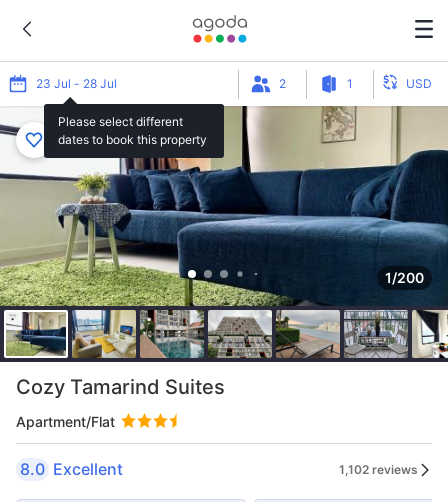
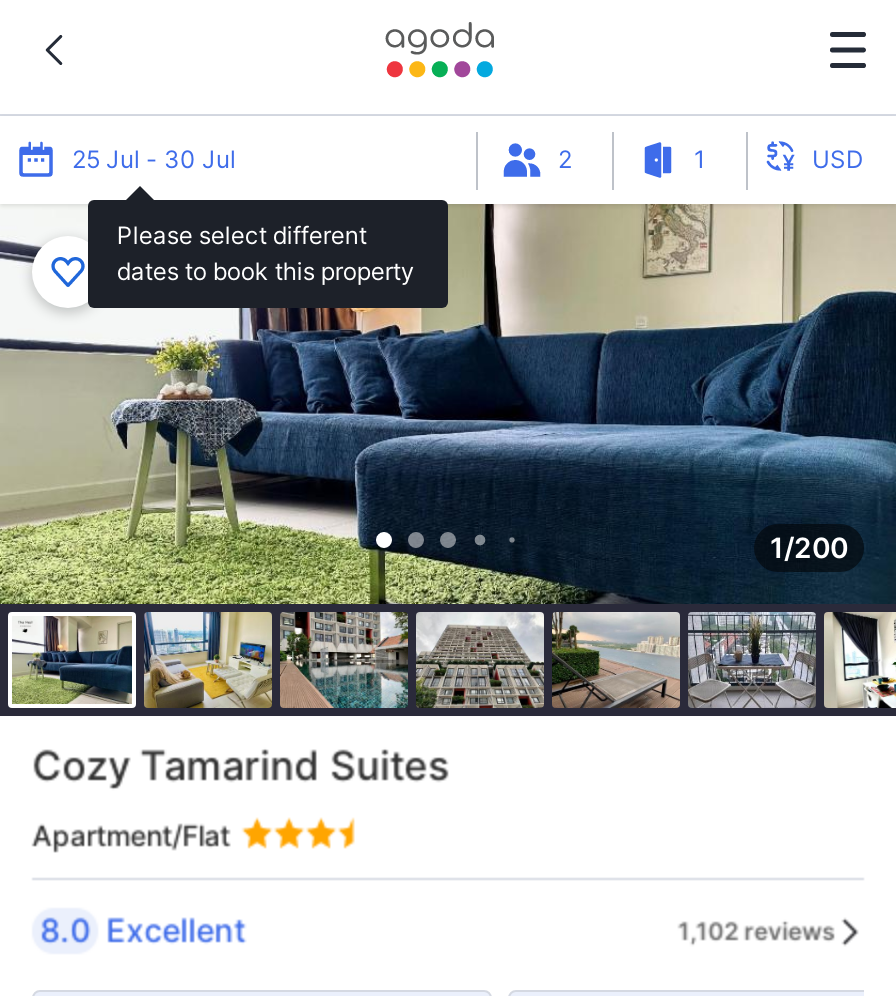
- 23 Jul - 28 Jul
+ 25 Jul - 30 Jul
